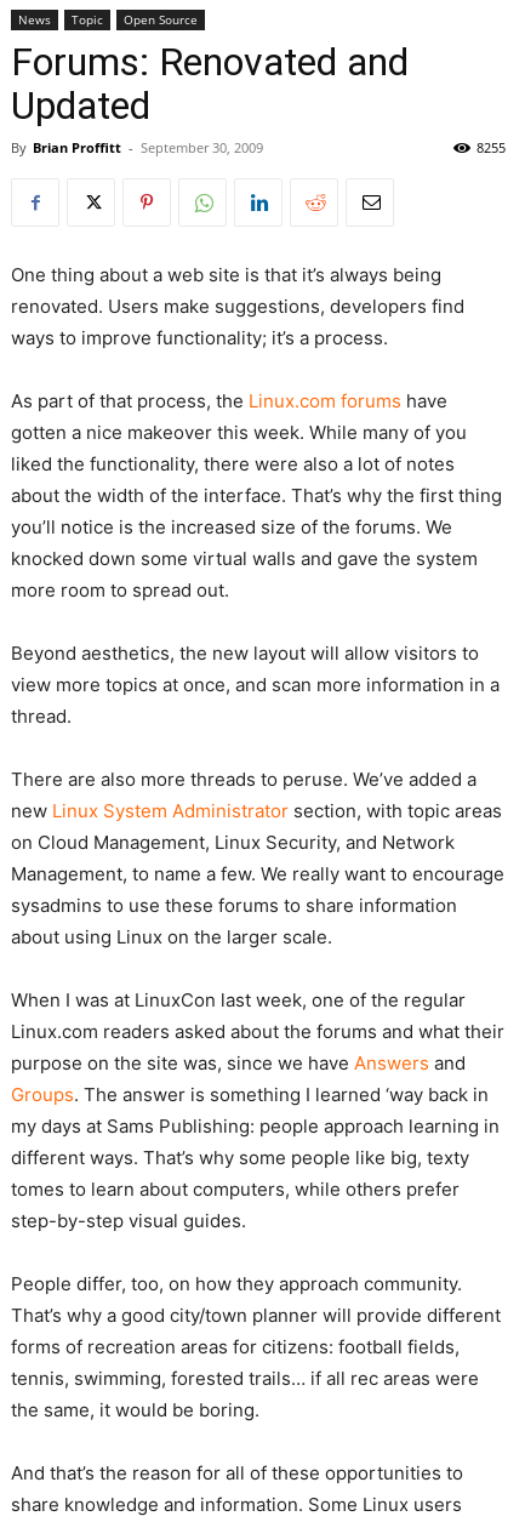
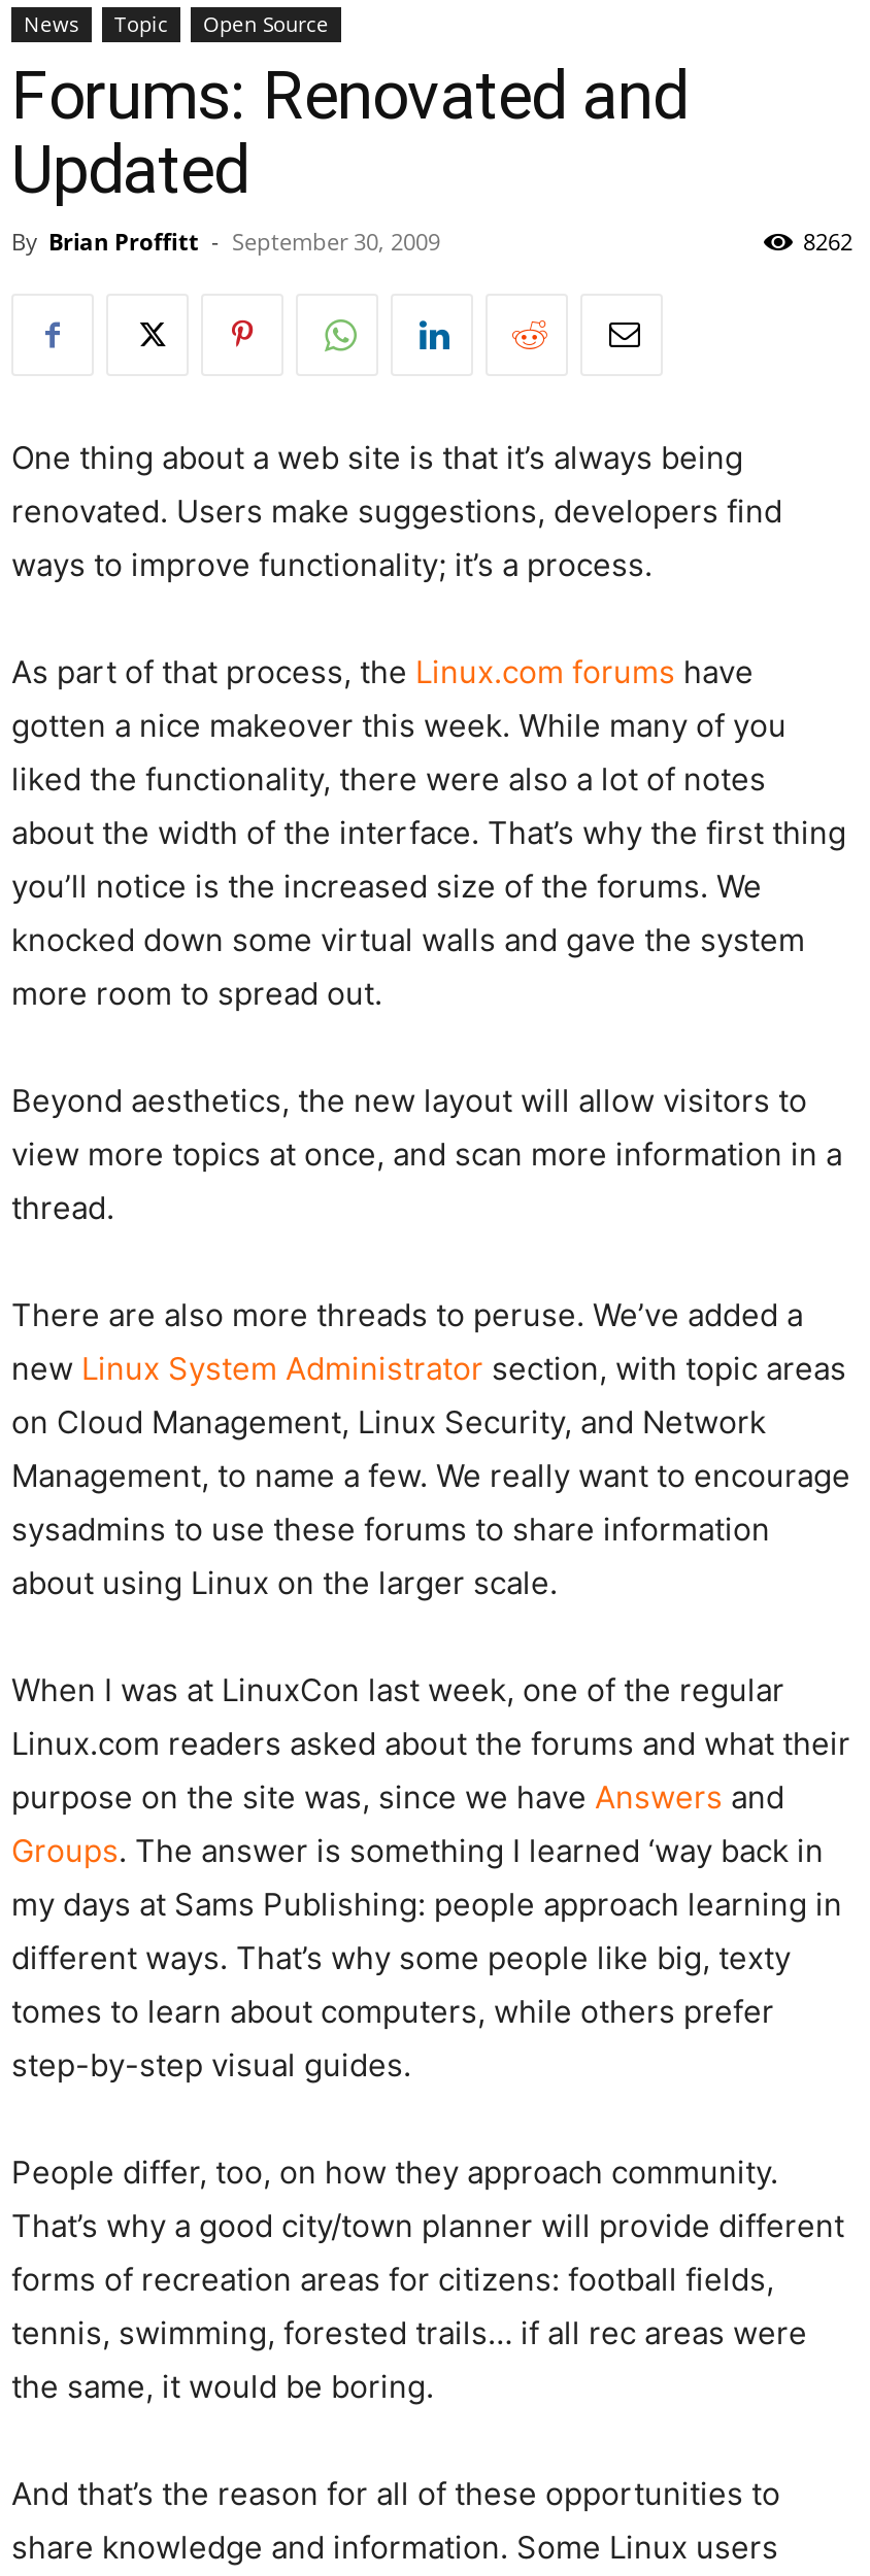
- 8255
+ 8262
